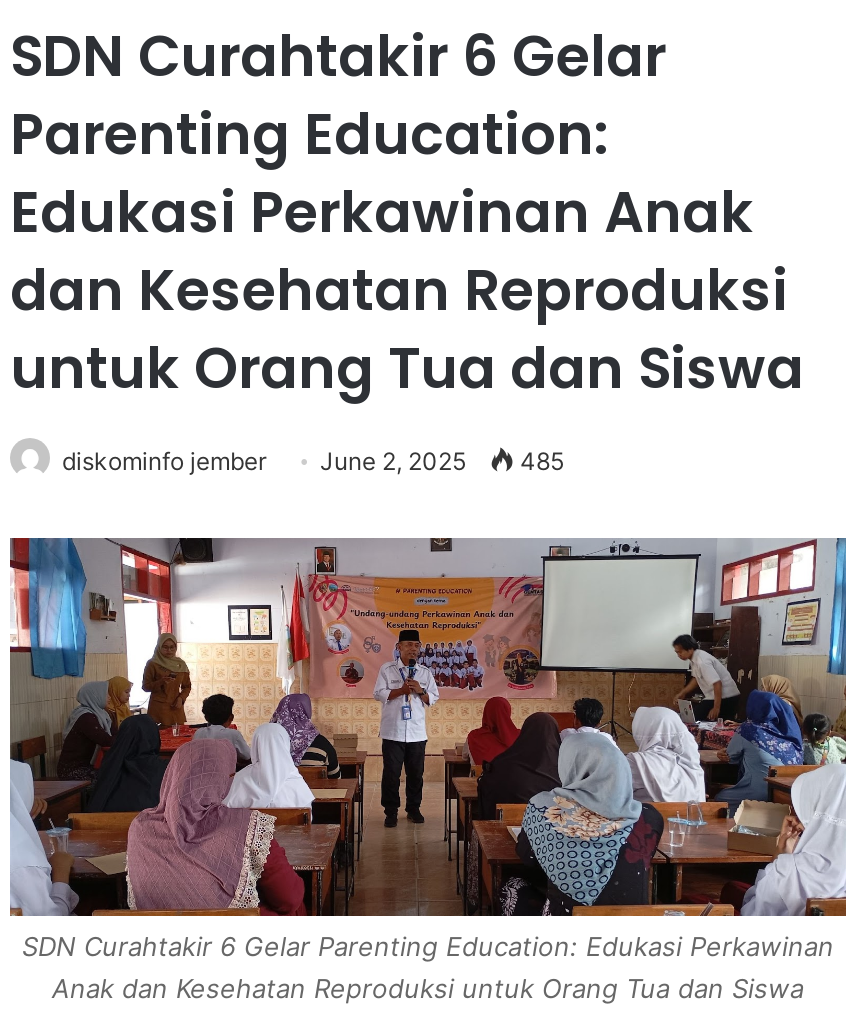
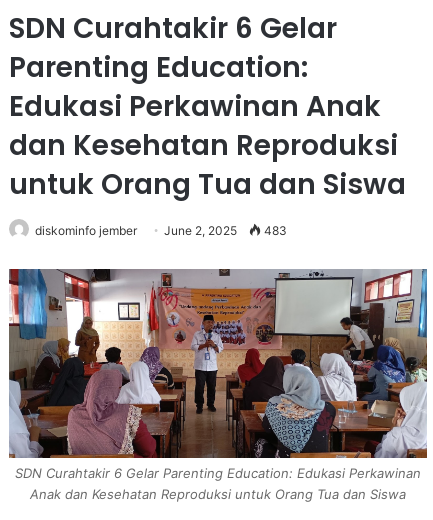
- diskominfo jember June 2, 2025 485
+ diskominfo jember June 2, 2025 483
